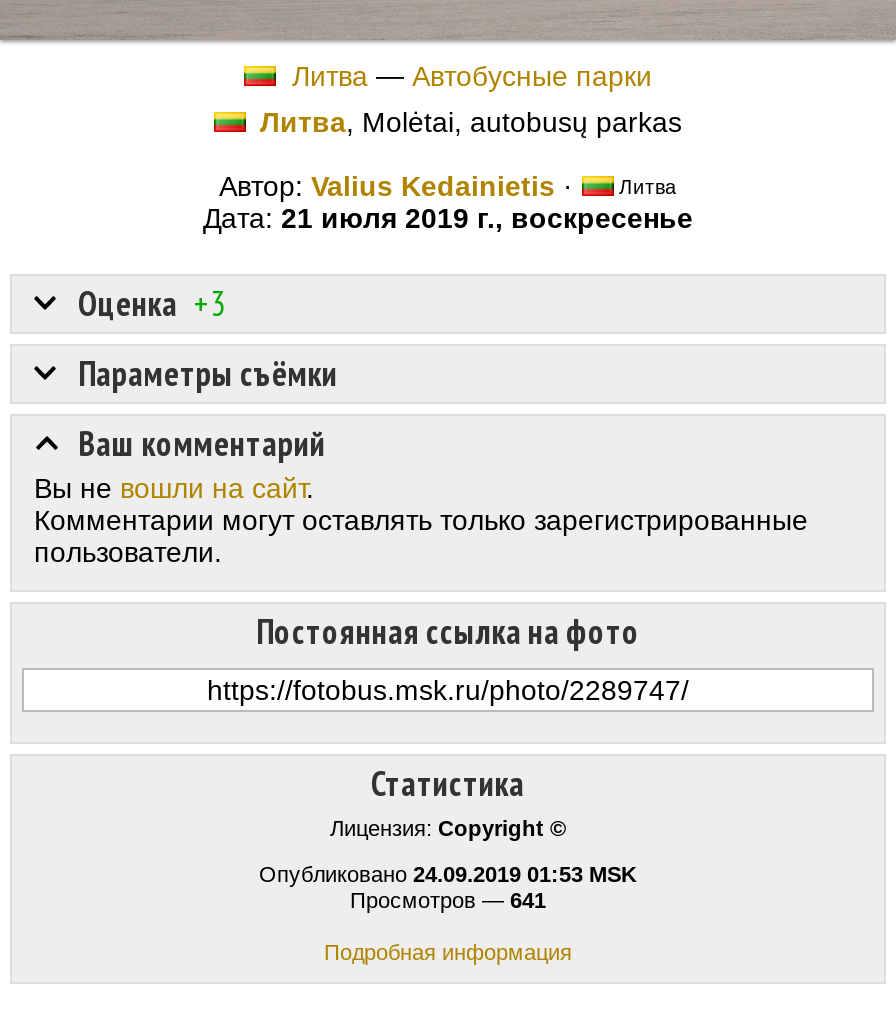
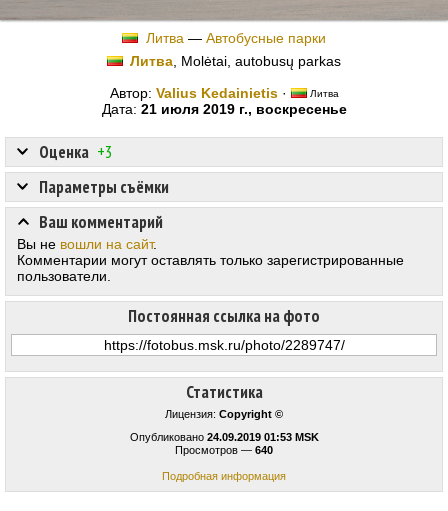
- Просмотров — 641
+ Просмотров — 640
